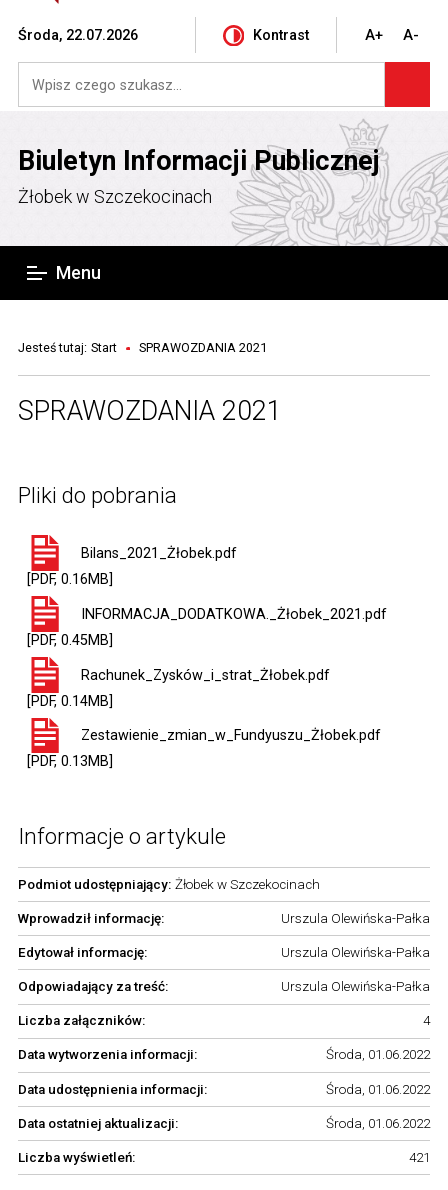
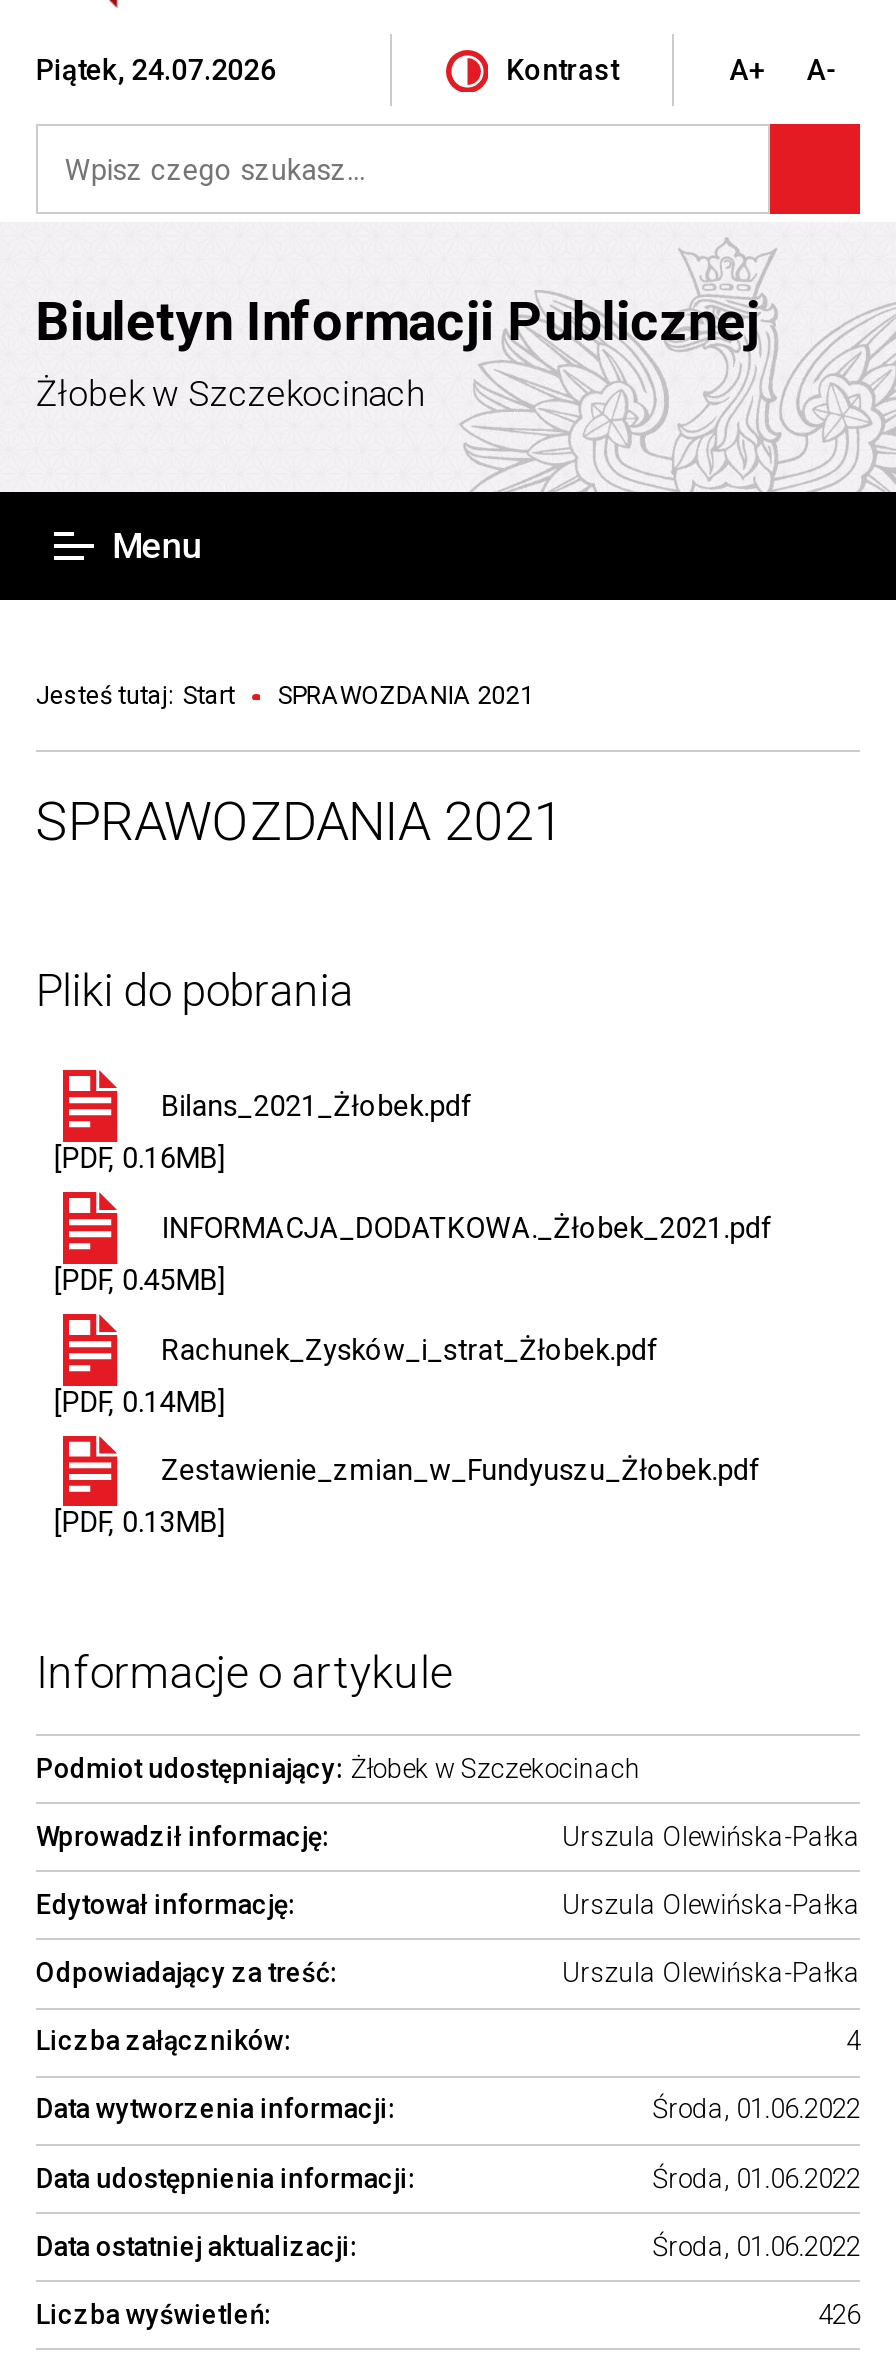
- Środa, 22.07.2026
+ Piątek, 24.07.2026

- 421
+ 426
